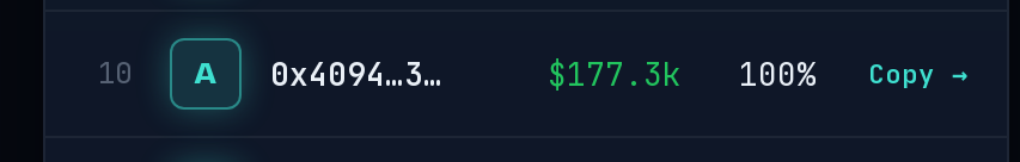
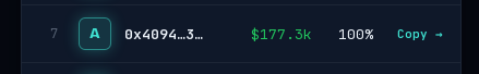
- 10 A
+ 7 A
